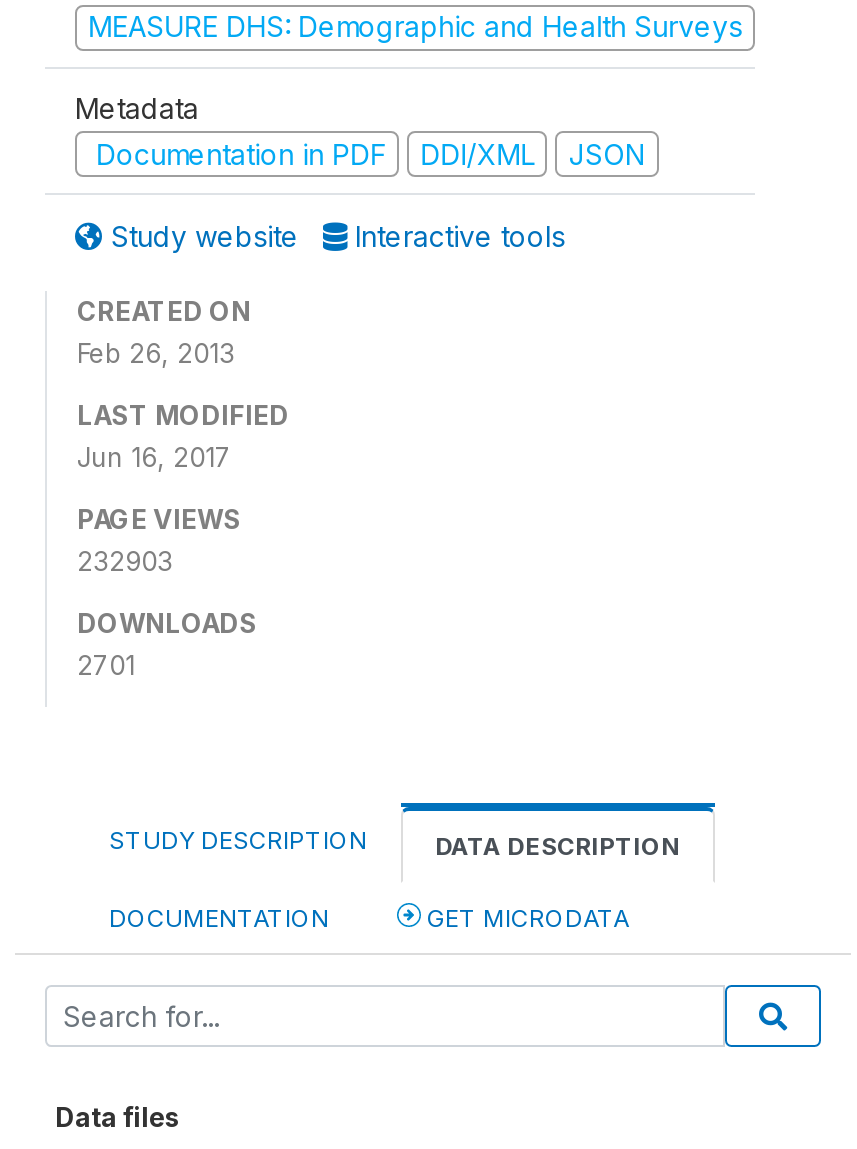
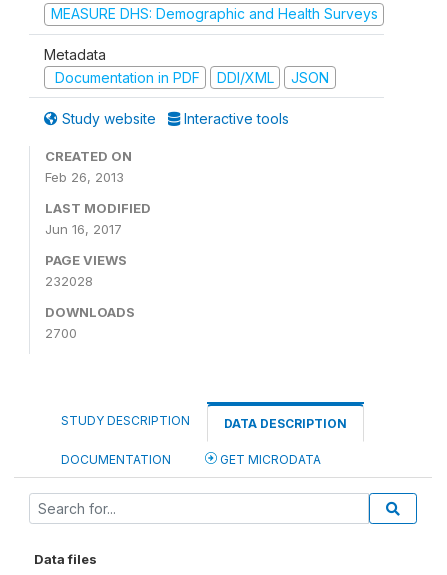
- 232903
+ 232028

- 2701
+ 2700
